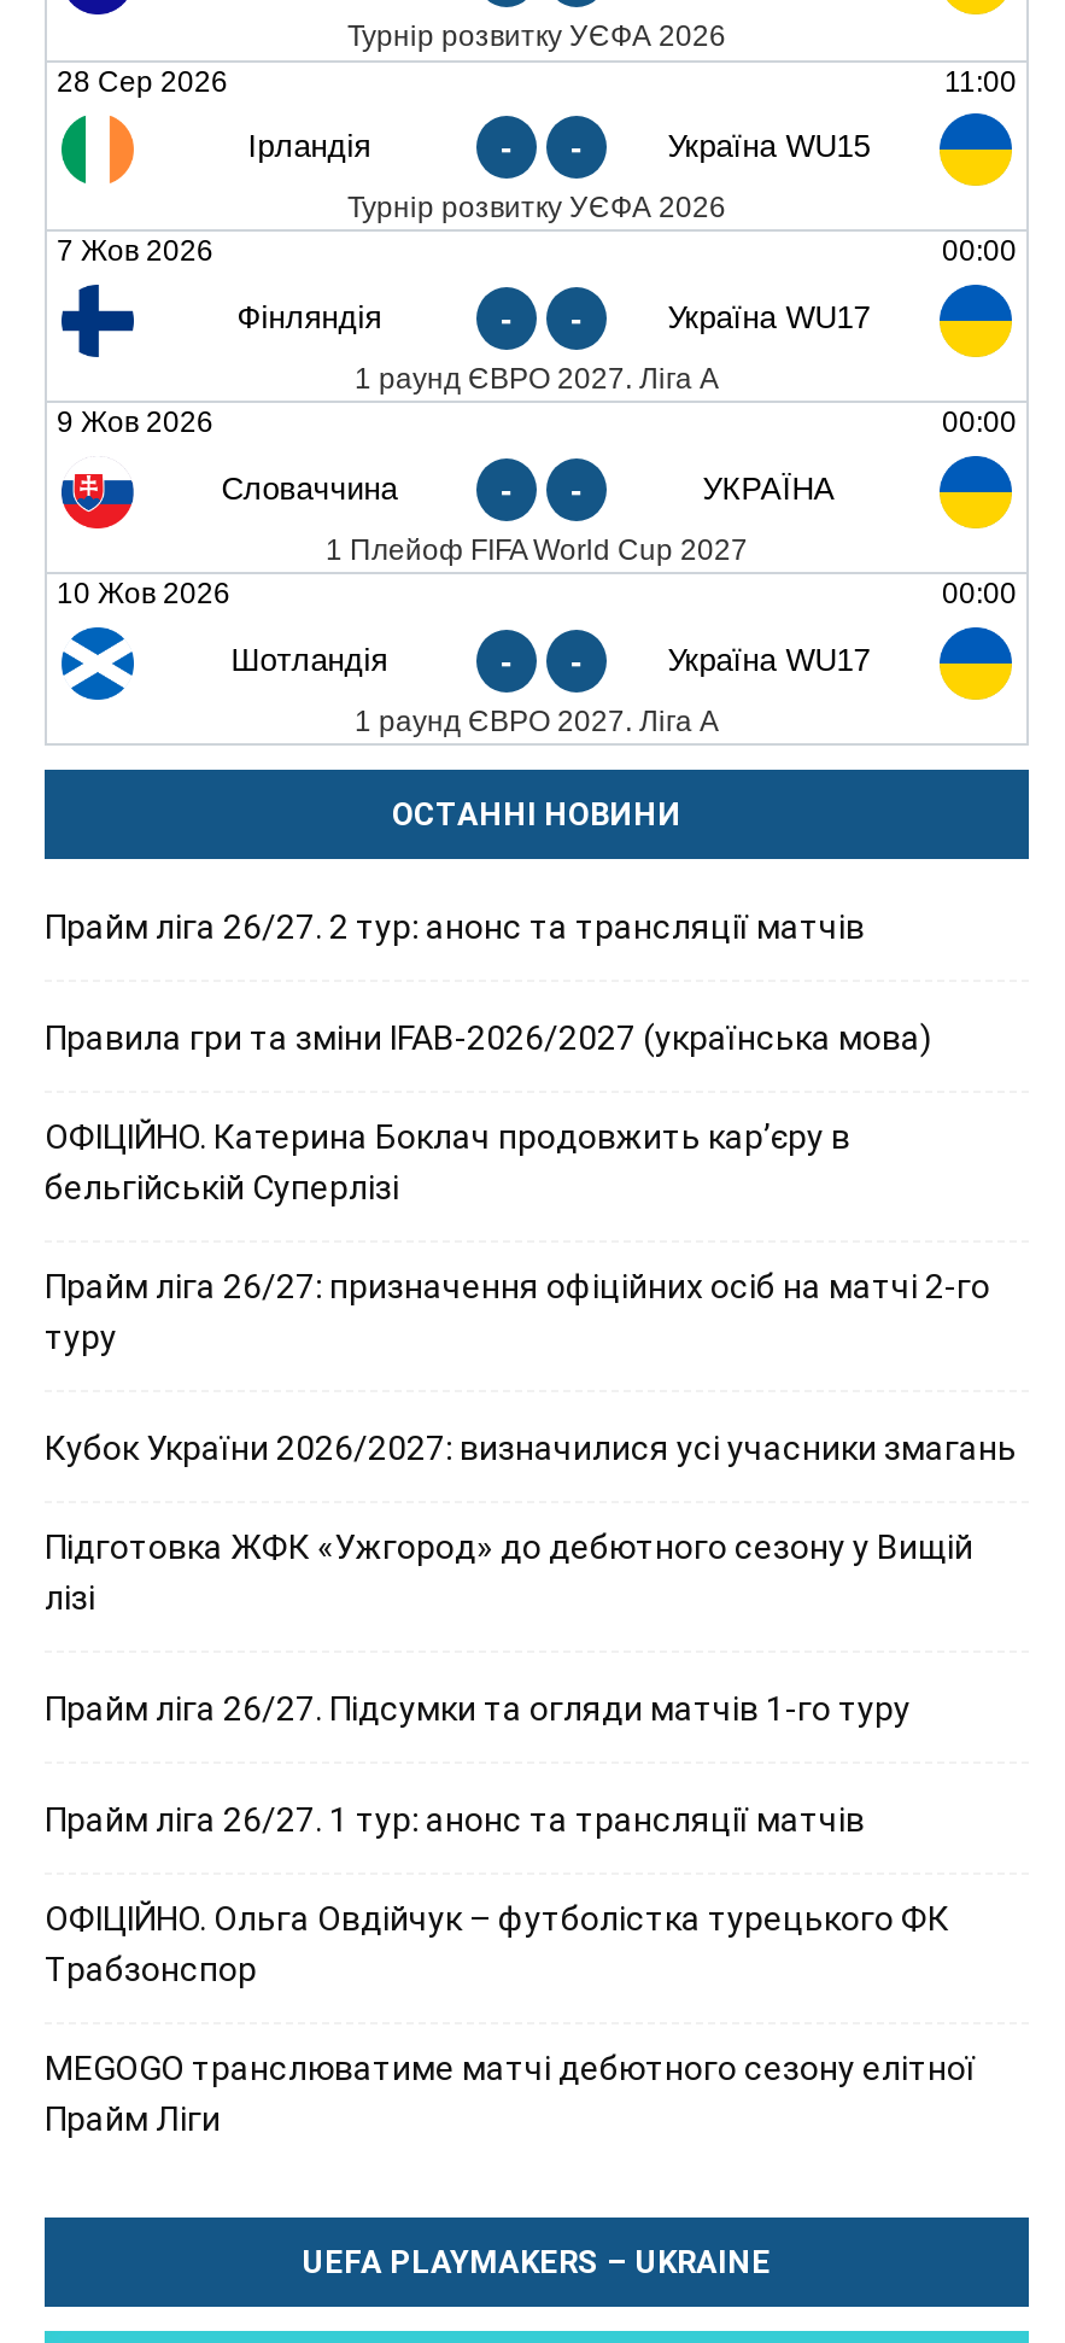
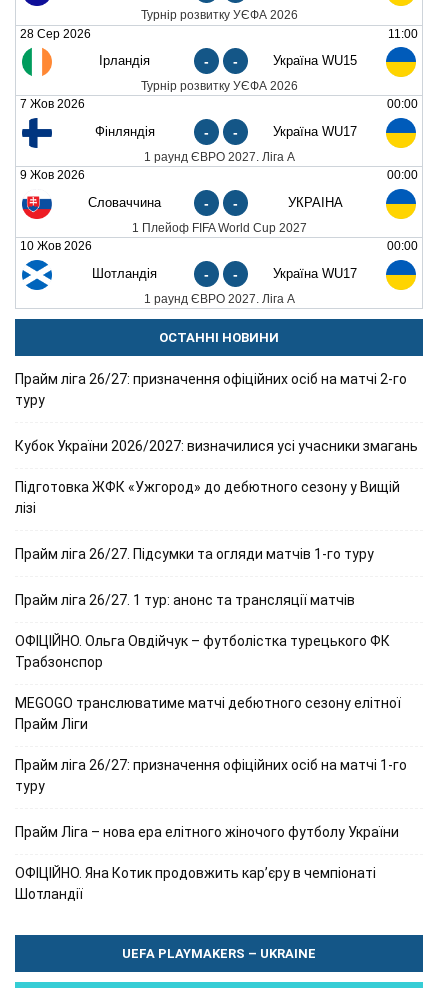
- Прайм ліга 26/27. 2 тур: анонс та трансляції матчів
- Правила гри та зміни IFAB-2026/2027 (українська мова)
- ОФІЦІЙНО. Катерина Боклач продовжить кар’єру в
- бельгійській Суперлізі

moved up: Прайм ліга 26/27: призначення офіційних осіб на матчі 2-го | туру | Кубок України 2026/2027: визначилися усі учасники змагань | ... | MEGOGO транслюватиме матчі дебютного сезону елітної | Прайм Ліги

+ Прайм ліга 26/27: призначення офіційних осіб на матчі 1-го
+ туру
+ Прайм Ліга – нова ера елітного жіночого футболу України
+ ОФІЦІЙНО. Яна Котик продовжить кар’єру в чемпіонаті
+ Шотландії
